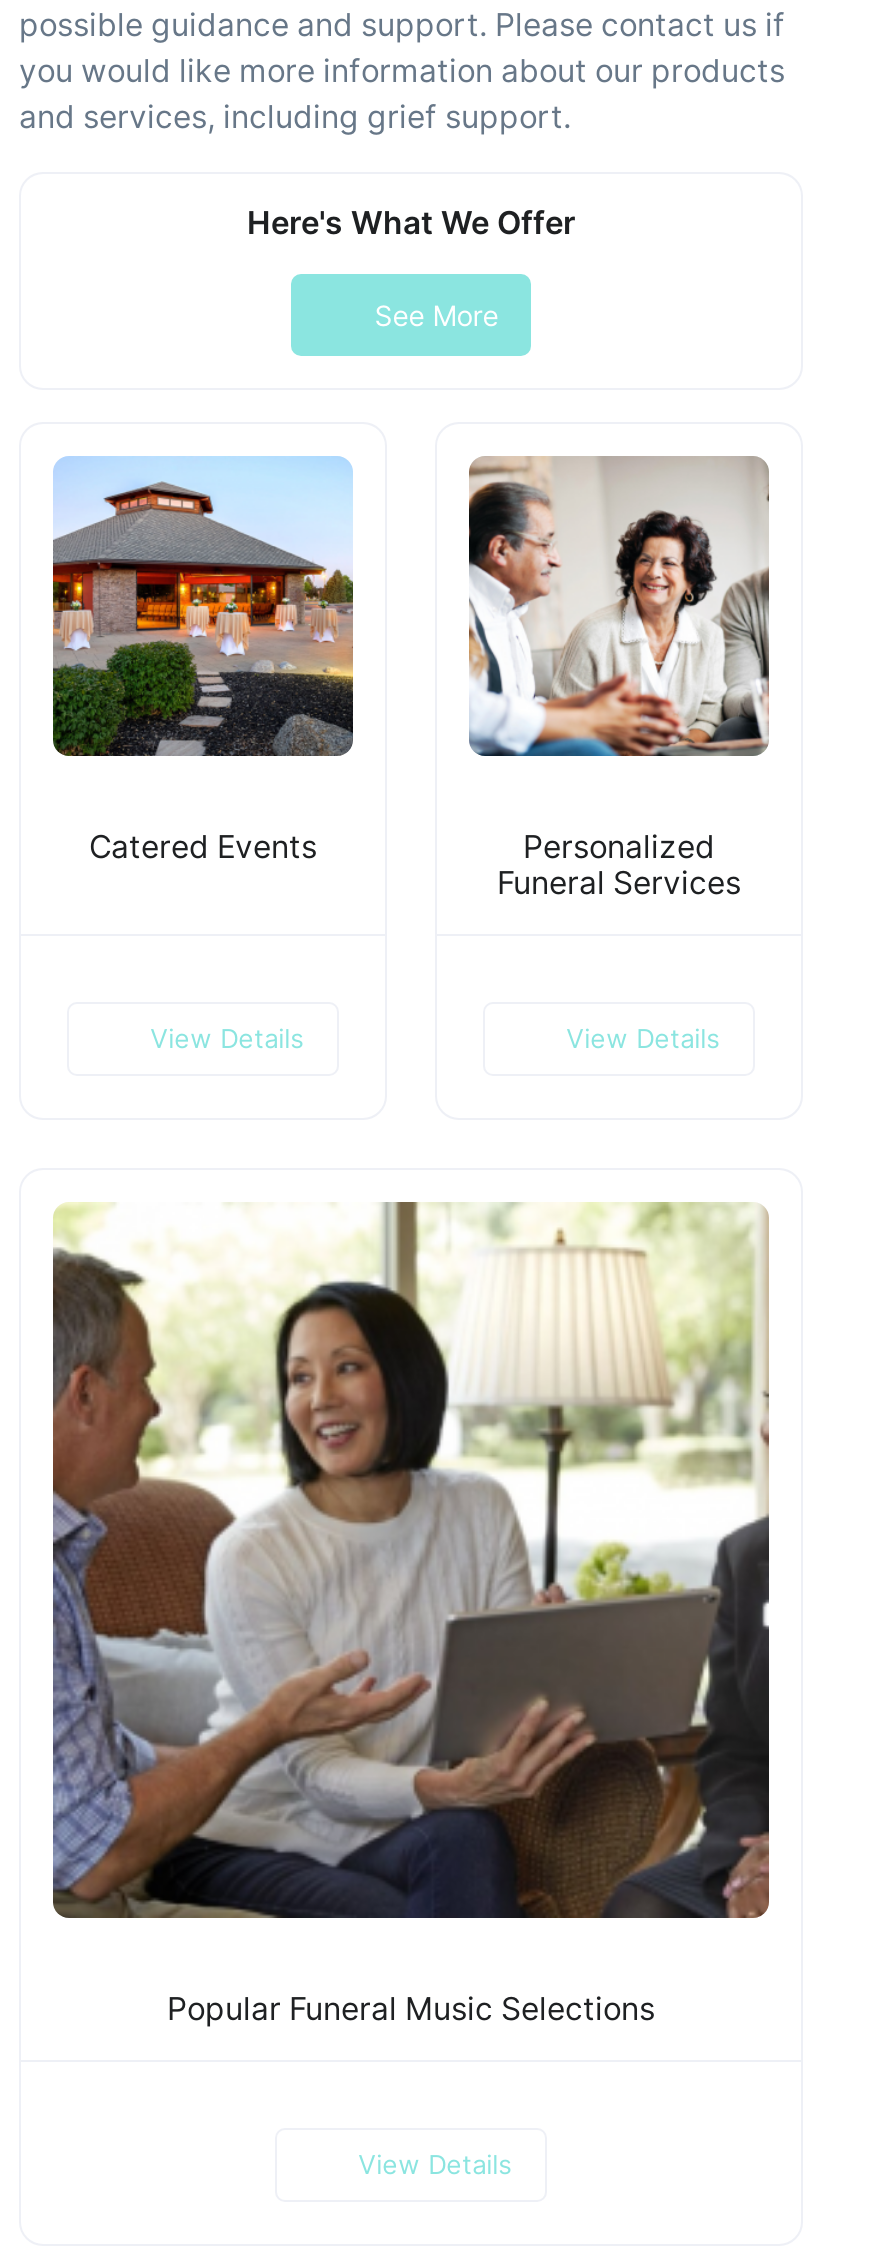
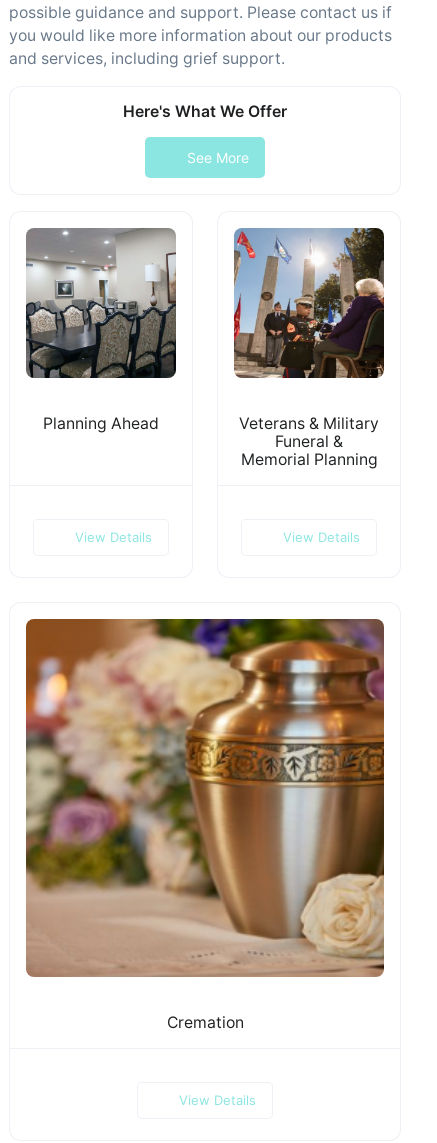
- [image]
- Catered Events
+ [image]
+ Planning Ahead

- [image]
- Personalized
- Funeral Services
+ [image]
+ Veterans & Military
+ Funeral &
+ Memorial Planning

- [image]
- Popular Funeral Music Selections
+ [image]
+ Cremation
